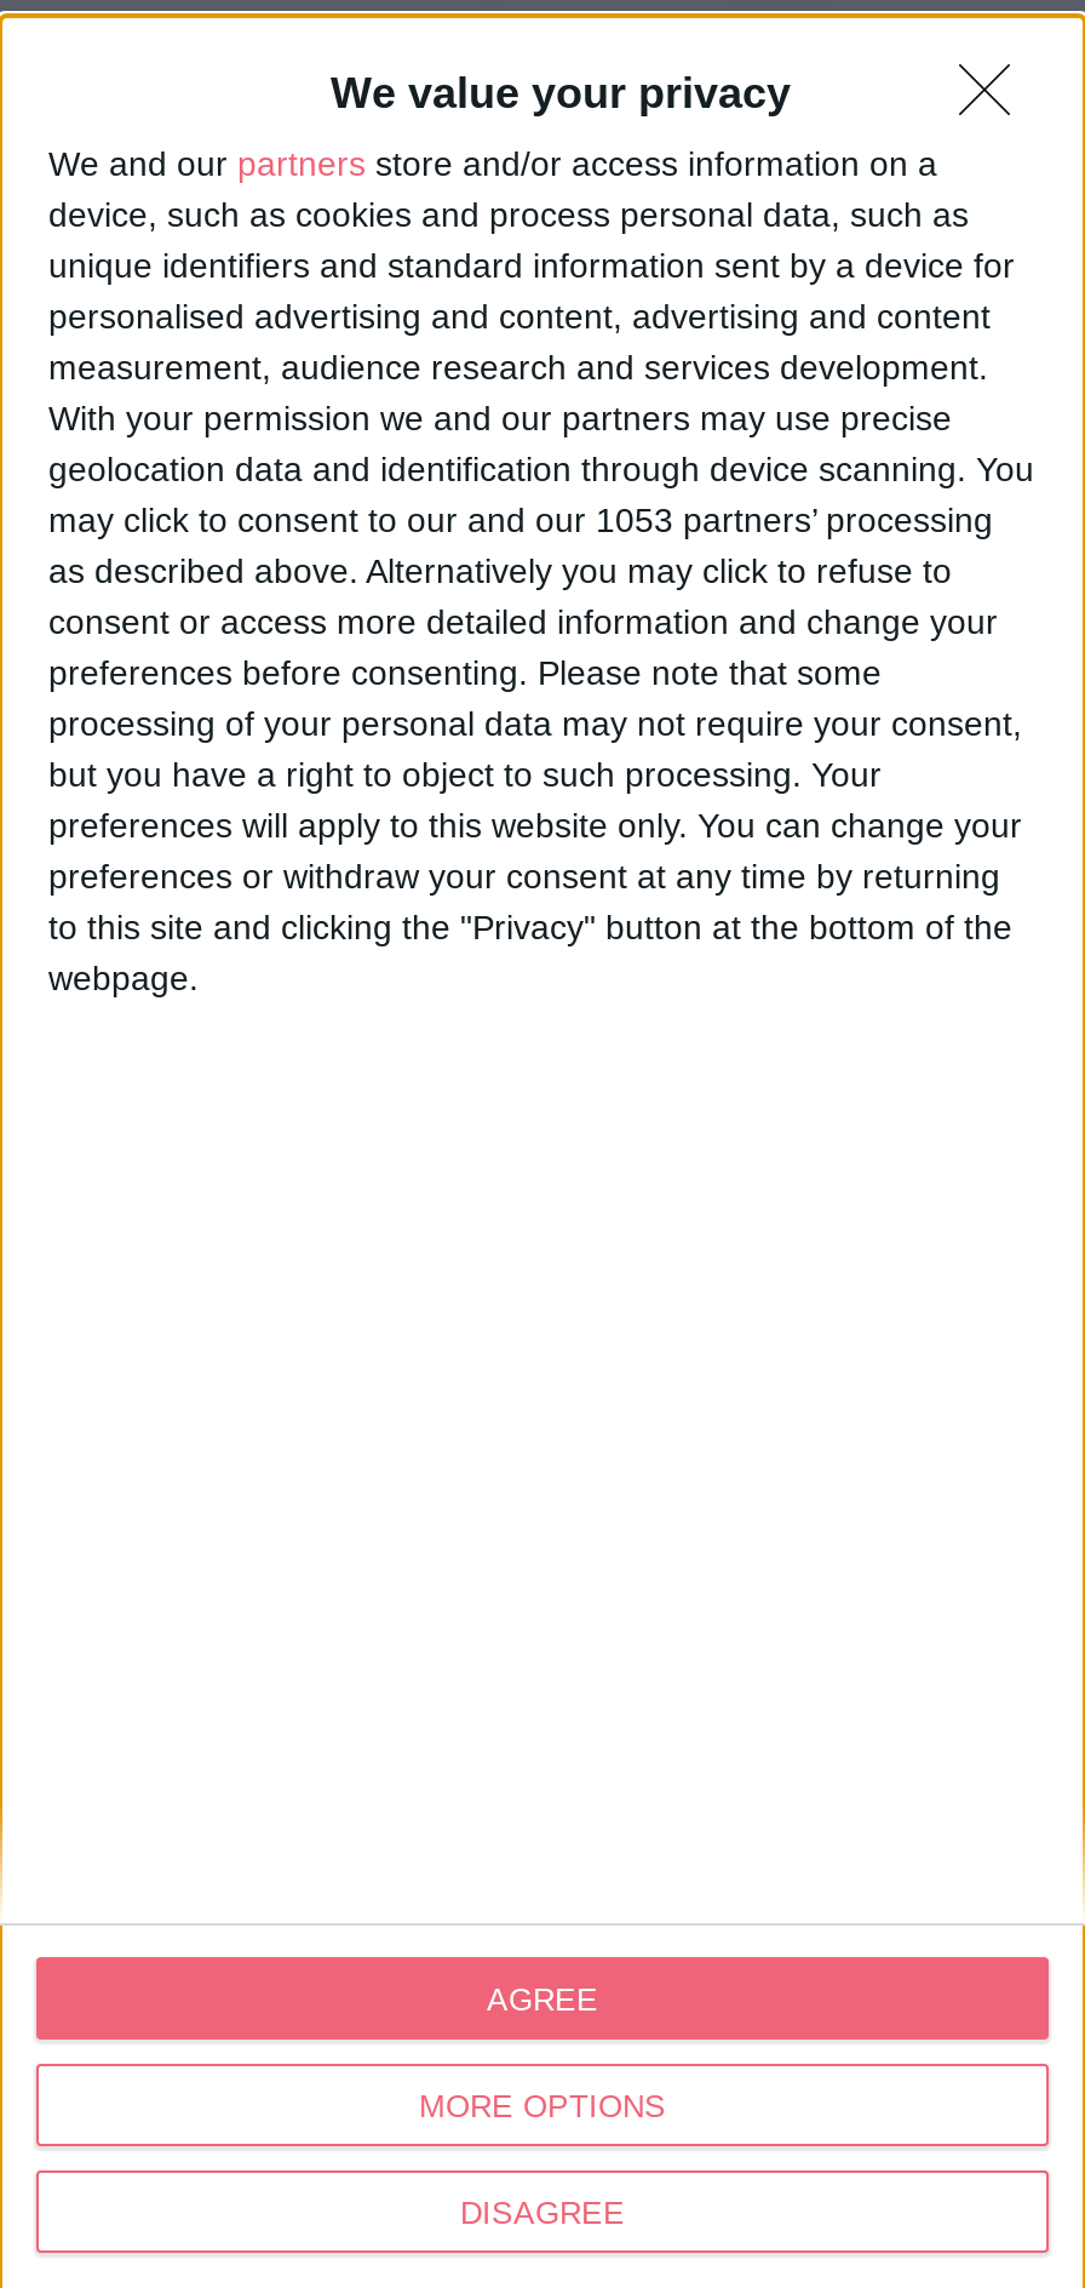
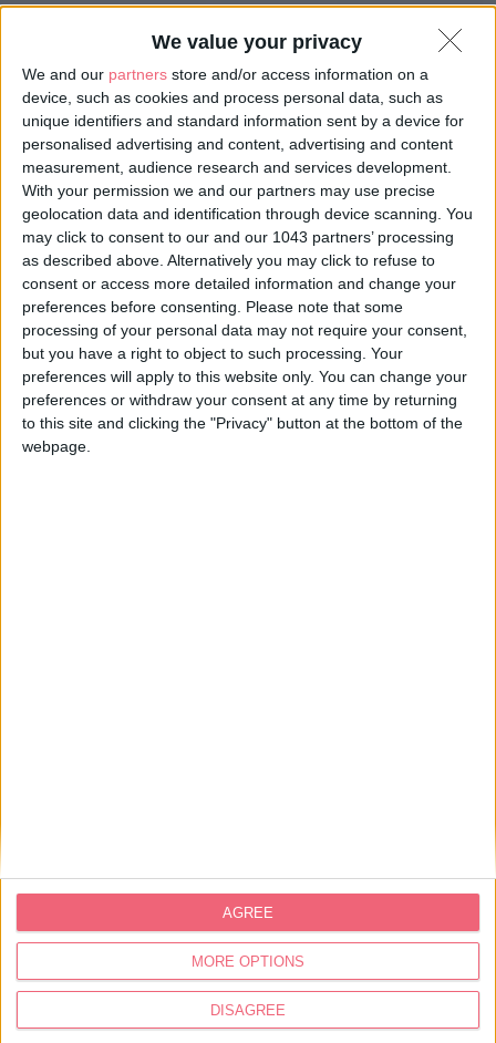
- may click to consent to our and our 1053 partners’ processing
+ may click to consent to our and our 1043 partners’ processing
